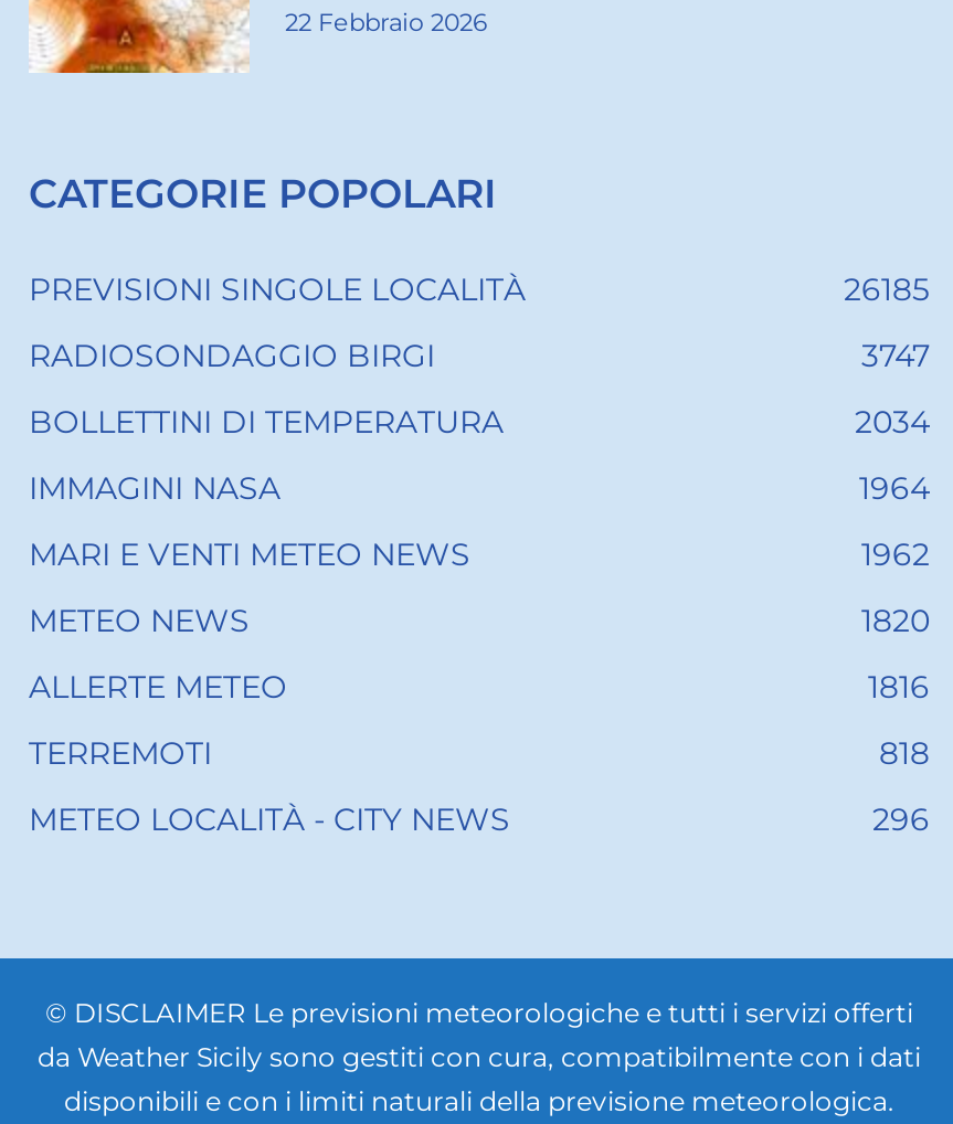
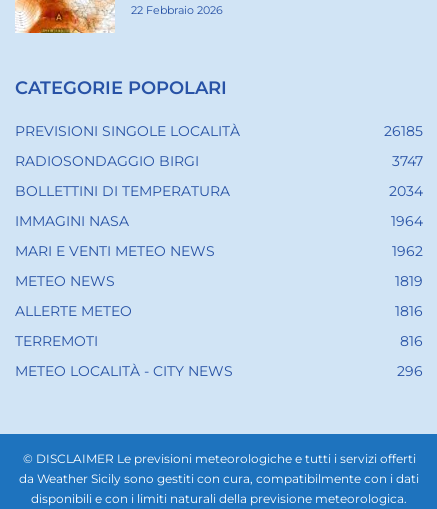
- 1820
+ 1819

- 818
+ 816
